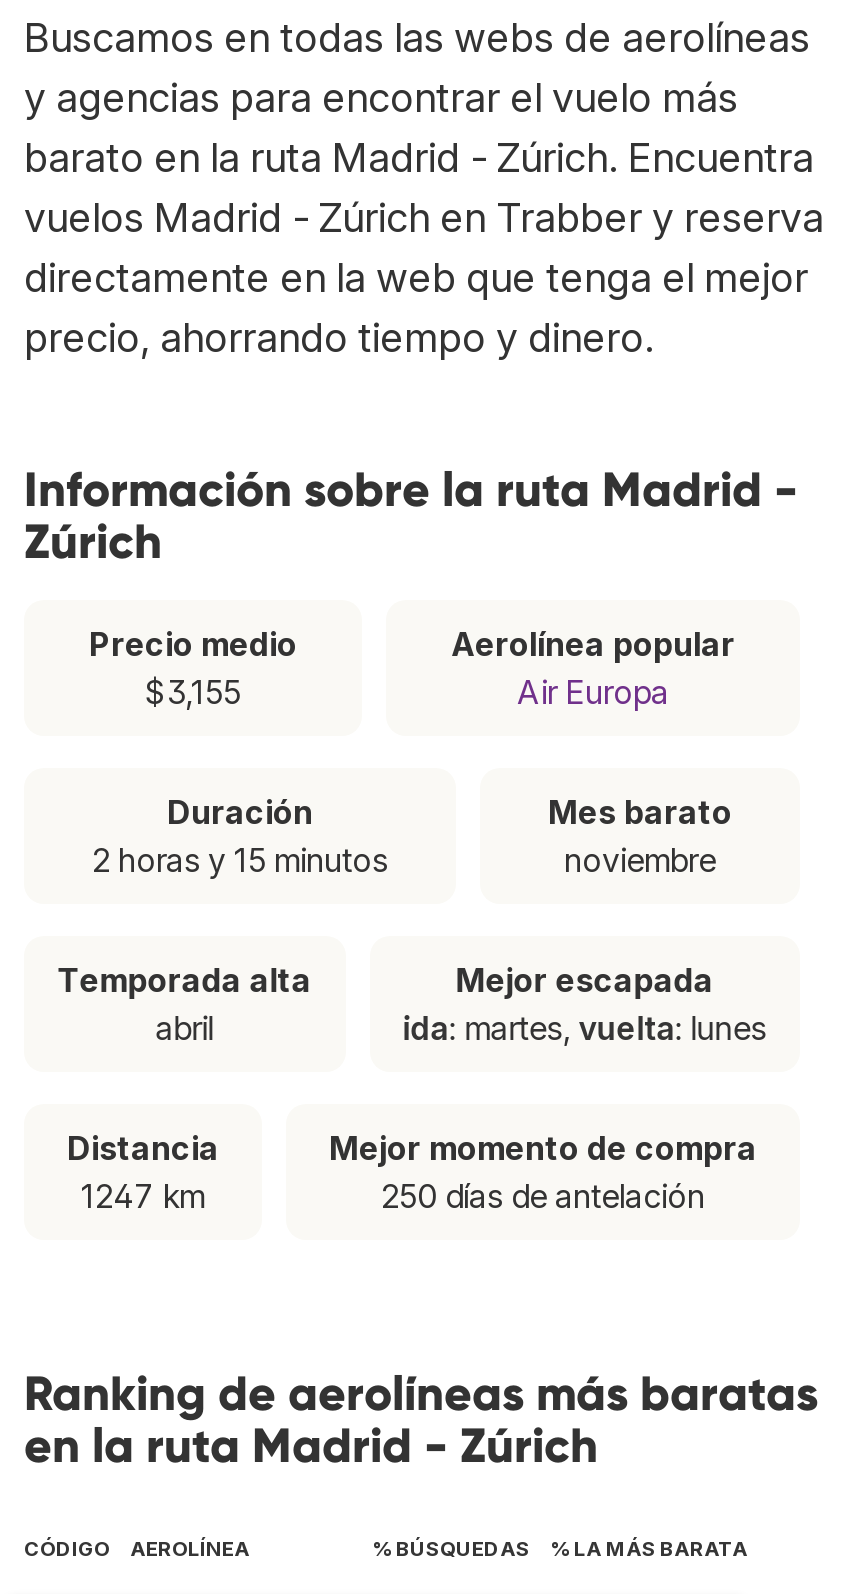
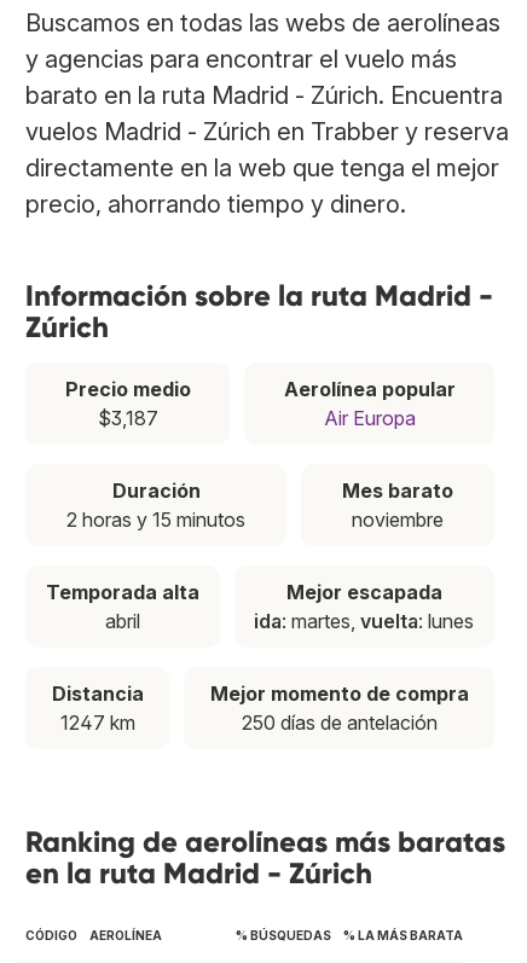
- $3,155
+ $3,187
